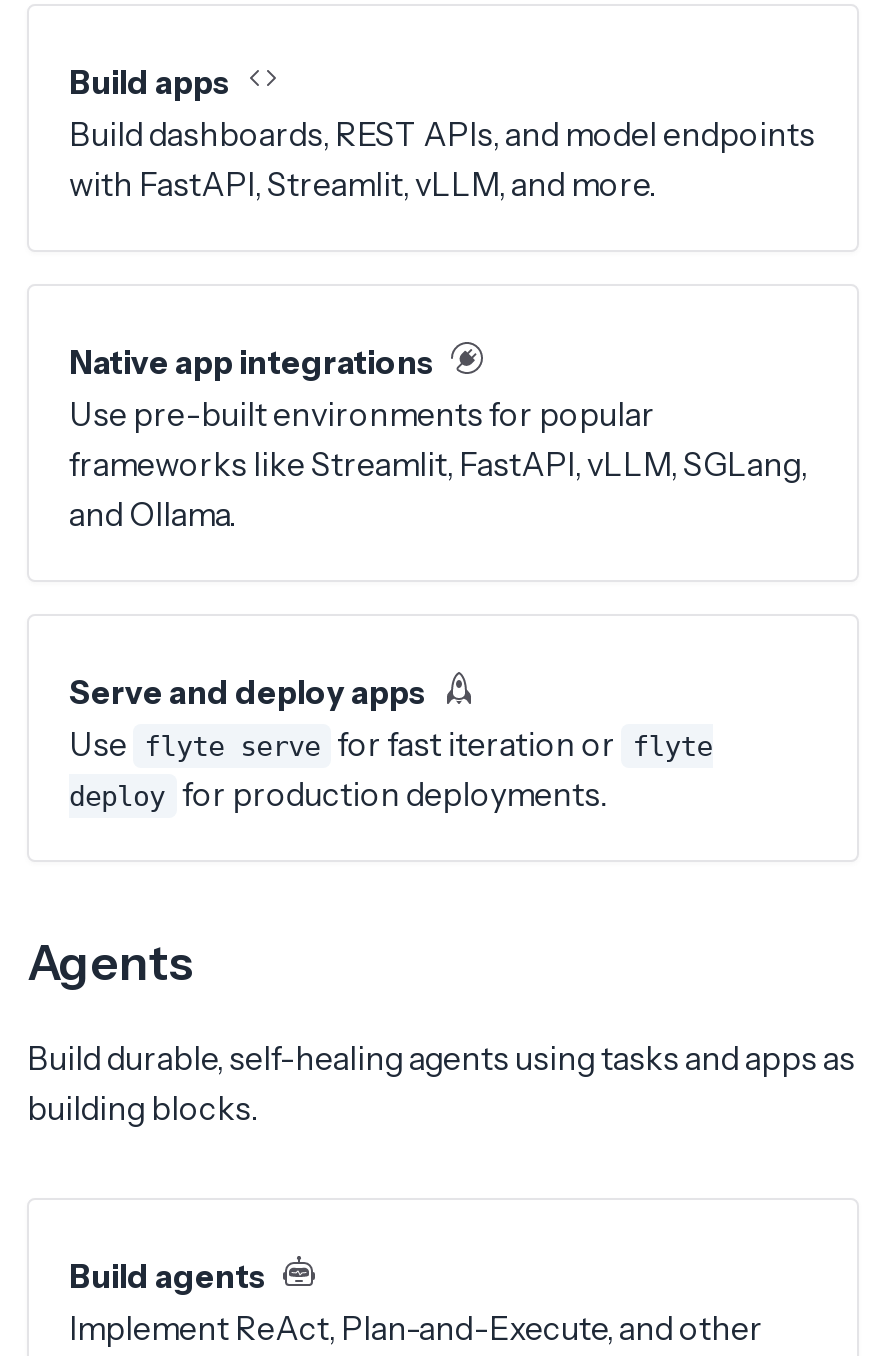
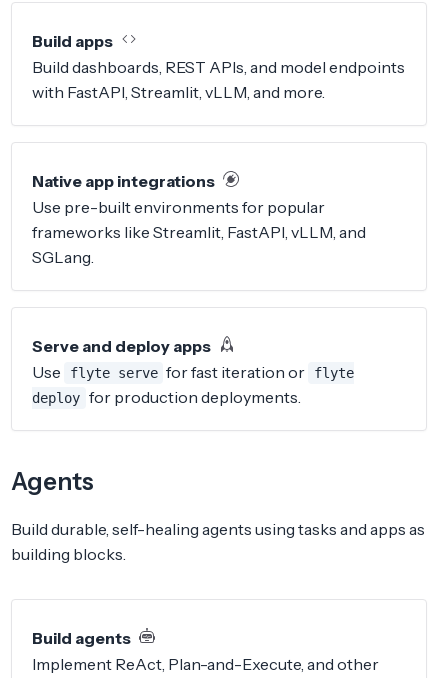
- frameworks like Streamlit, FastAPI, vLLM, SGLang,
- and Ollama.
+ frameworks like Streamlit, FastAPI, vLLM, and
+ SGLang.
